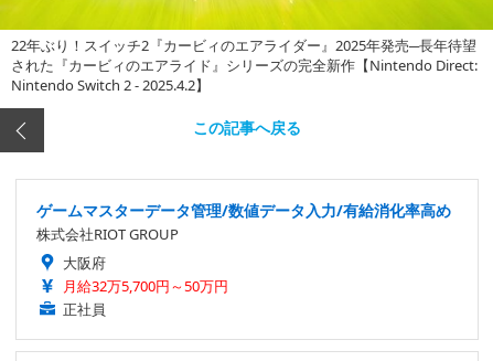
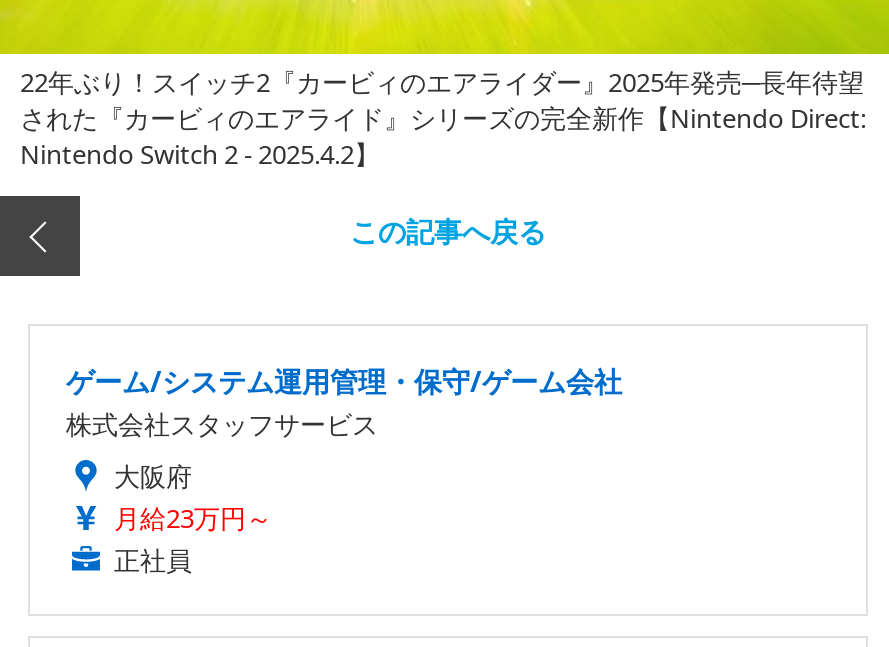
- ゲームマスターデータ管理/数値データ入力/有給消化率高め
- 株式会社RIOT GROUP
+ ゲーム/システム運用管理・保守/ゲーム会社
+ 株式会社スタッフサービス

- 月給32万5,700円～50万円
+ 月給23万円～
